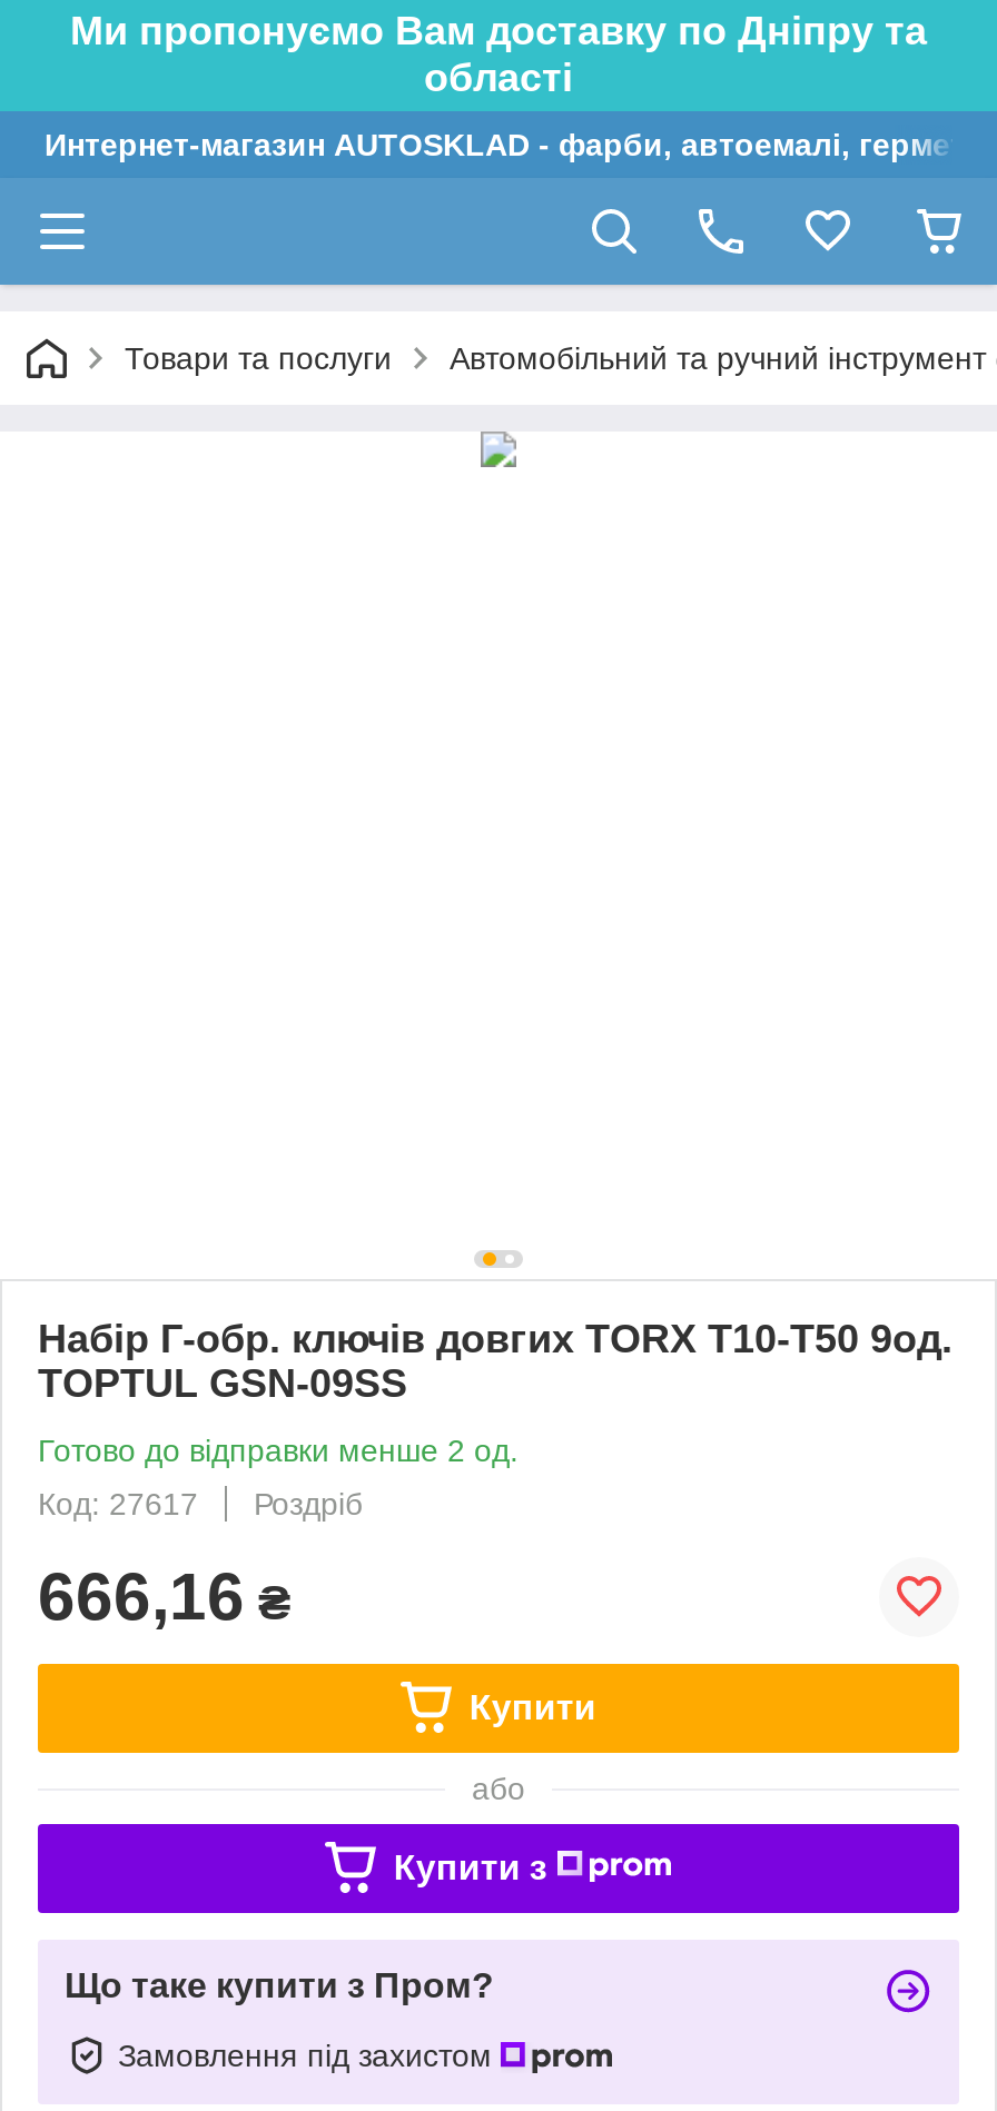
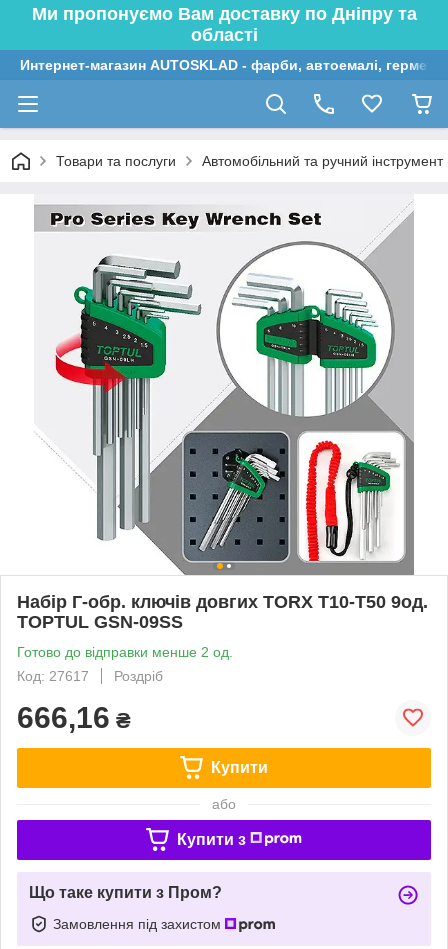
+ [image]
